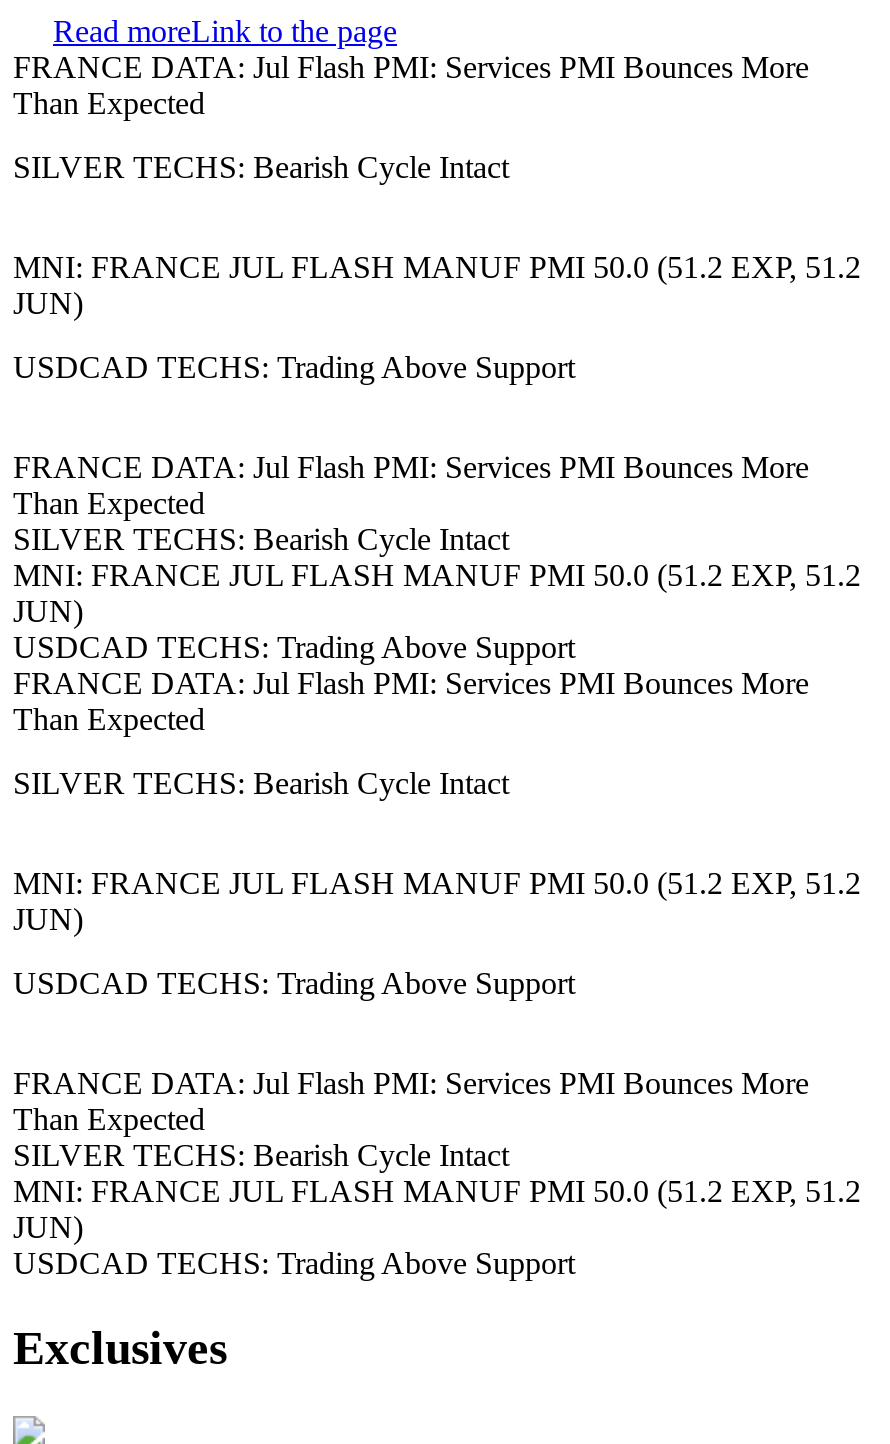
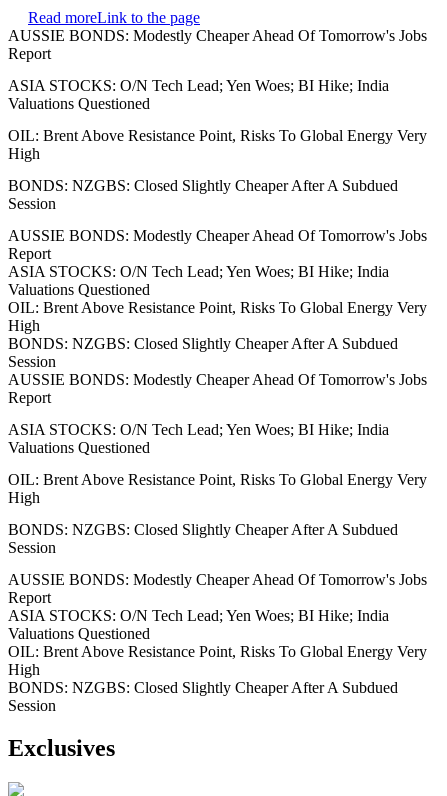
- FRANCE DATA: Jul Flash PMI: Services PMI Bounces More
- Than Expected
+ AUSSIE BONDS: Modestly Cheaper Ahead Of Tomorrow's Jobs
+ Report

- SILVER TECHS: Bearish Cycle Intact
+ ASIA STOCKS: O/N Tech Lead; Yen Woes; BI Hike; India
+ Valuations Questioned

- MNI: FRANCE JUL FLASH MANUF PMI 50.0 (51.2 EXP, 51.2
- JUN)
+ OIL: Brent Above Resistance Point, Risks To Global Energy Very
+ High

- USDCAD TECHS: Trading Above Support
+ BONDS: NZGBS: Closed Slightly Cheaper After A Subdued
+ Session

- FRANCE DATA: Jul Flash PMI: Services PMI Bounces More
- Than Expected
- SILVER TECHS: Bearish Cycle Intact
- MNI: FRANCE JUL FLASH MANUF PMI 50.0 (51.2 EXP, 51.2
- JUN)
- USDCAD TECHS: Trading Above Support
- FRANCE DATA: Jul Flash PMI: Services PMI Bounces More
- Than Expected
+ AUSSIE BONDS: Modestly Cheaper Ahead Of Tomorrow's Jobs
+ Report
+ ASIA STOCKS: O/N Tech Lead; Yen Woes; BI Hike; India
+ Valuations Questioned
+ OIL: Brent Above Resistance Point, Risks To Global Energy Very
+ High
+ BONDS: NZGBS: Closed Slightly Cheaper After A Subdued
+ Session
+ AUSSIE BONDS: Modestly Cheaper Ahead Of Tomorrow's Jobs
+ Report

- SILVER TECHS: Bearish Cycle Intact
+ ASIA STOCKS: O/N Tech Lead; Yen Woes; BI Hike; India
+ Valuations Questioned

- MNI: FRANCE JUL FLASH MANUF PMI 50.0 (51.2 EXP, 51.2
- JUN)
+ OIL: Brent Above Resistance Point, Risks To Global Energy Very
+ High

- USDCAD TECHS: Trading Above Support
+ BONDS: NZGBS: Closed Slightly Cheaper After A Subdued
+ Session

- FRANCE DATA: Jul Flash PMI: Services PMI Bounces More
- Than Expected
- SILVER TECHS: Bearish Cycle Intact
- MNI: FRANCE JUL FLASH MANUF PMI 50.0 (51.2 EXP, 51.2
- JUN)
- USDCAD TECHS: Trading Above Support
+ AUSSIE BONDS: Modestly Cheaper Ahead Of Tomorrow's Jobs
+ Report
+ ASIA STOCKS: O/N Tech Lead; Yen Woes; BI Hike; India
+ Valuations Questioned
+ OIL: Brent Above Resistance Point, Risks To Global Energy Very
+ High
+ BONDS: NZGBS: Closed Slightly Cheaper After A Subdued
+ Session
